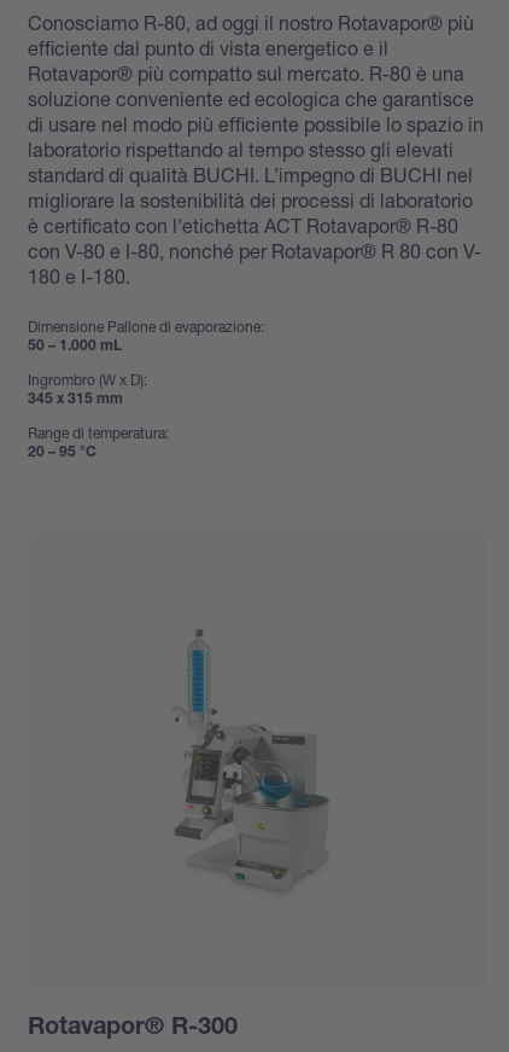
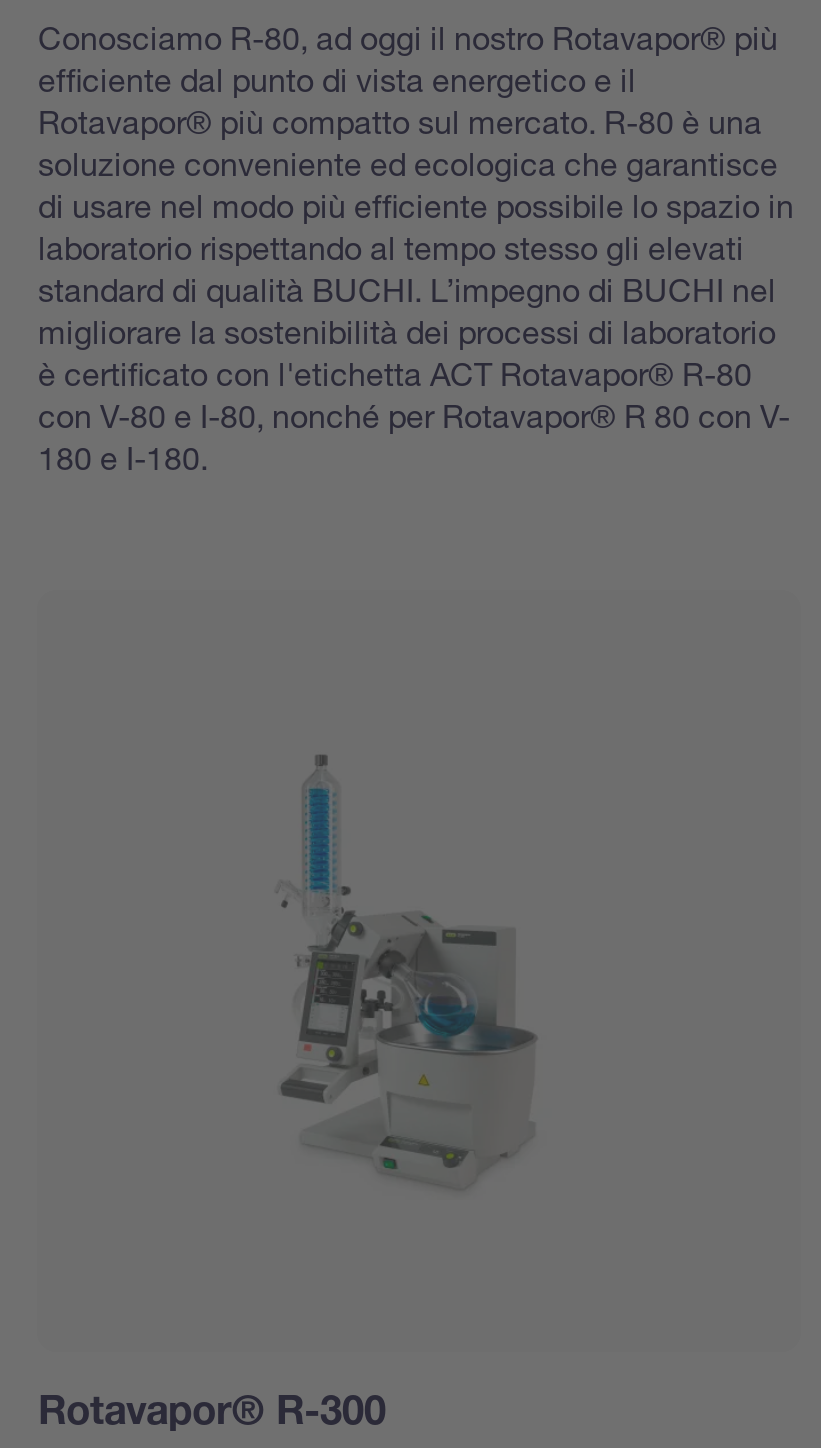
- Dimensione Pallone di evaporazione:
- 50 – 1.000 mL
- Ingrombro (W x D):
- 345 x 315 mm
- Range di temperatura:
- 20 – 95 °C
